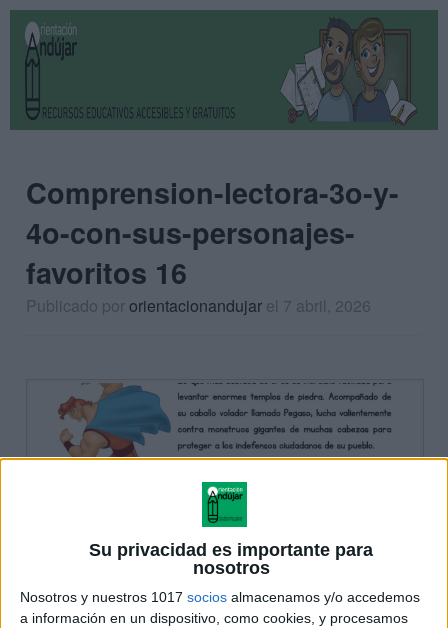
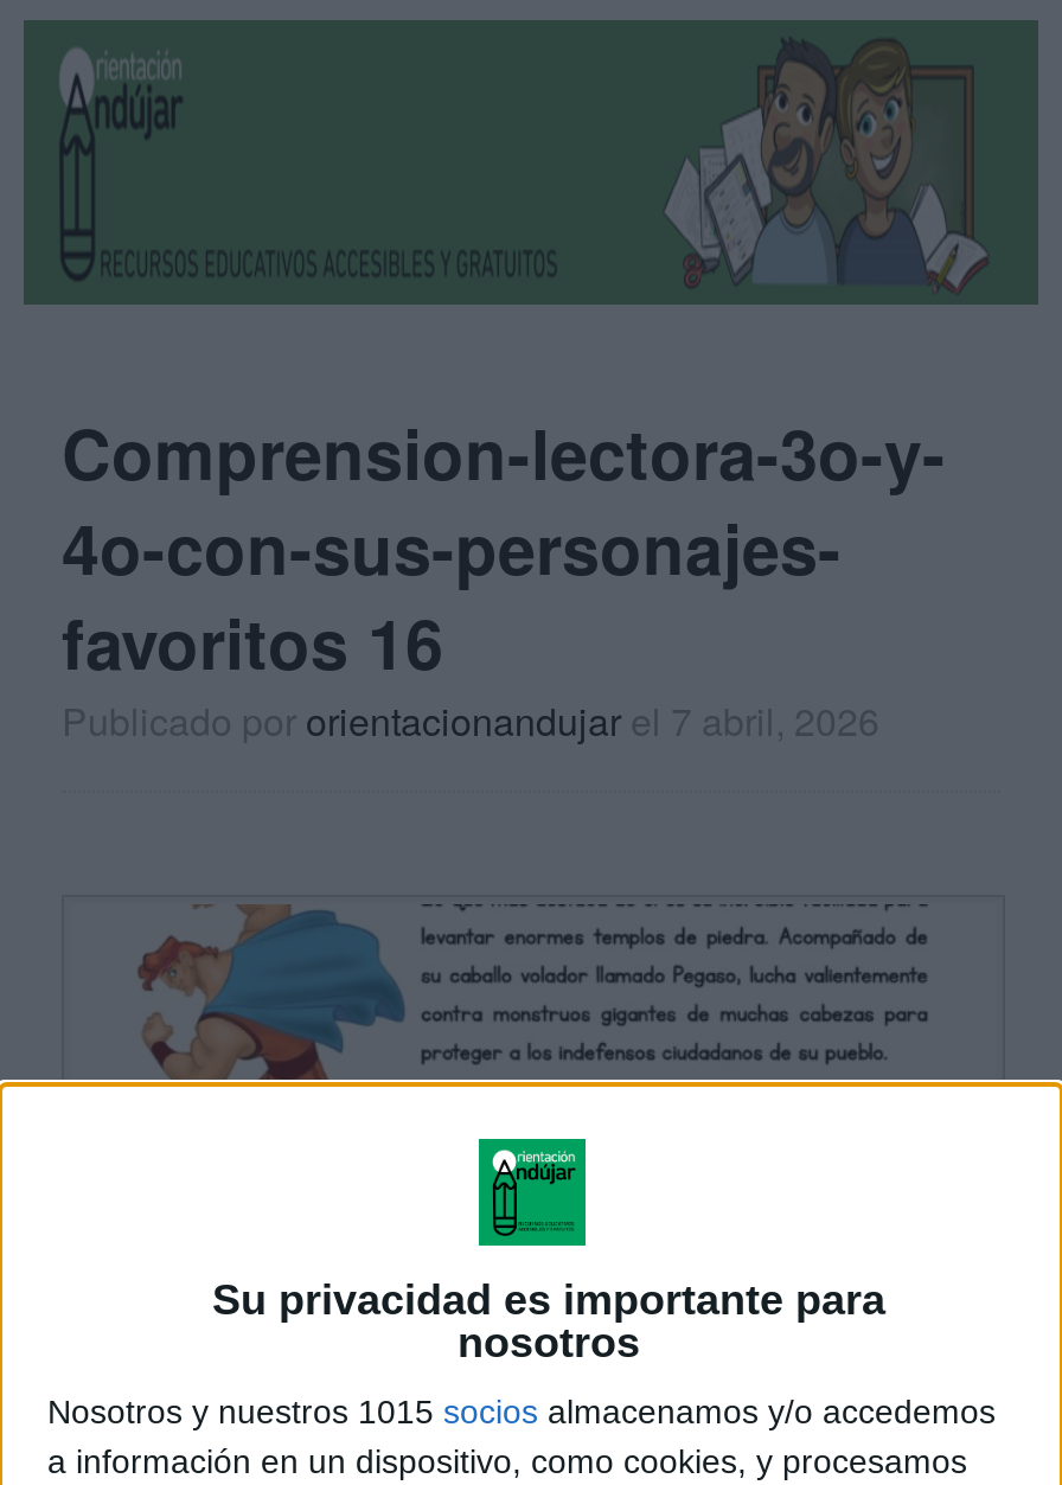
- Nosotros y nuestros 1017 socios almacenamos y/o accedemos
+ Nosotros y nuestros 1015 socios almacenamos y/o accedemos
